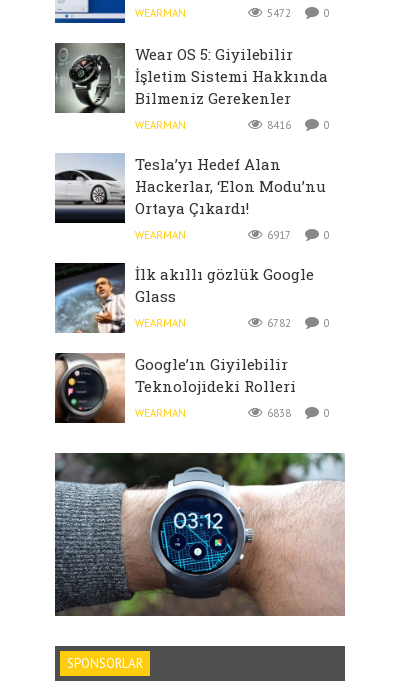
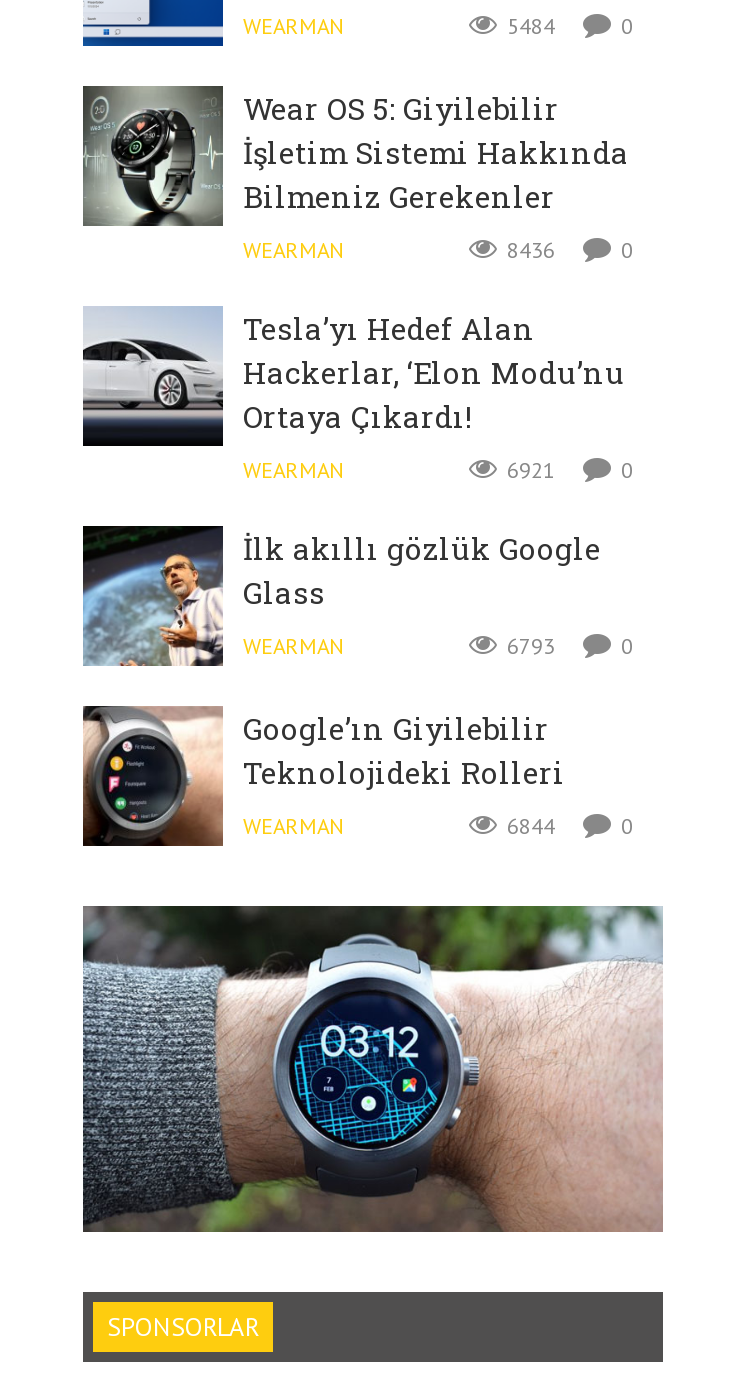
- 5472
+ 5484

- 8416
+ 8436

- 6917
+ 6921

- 6782
+ 6793

- 6838
+ 6844
